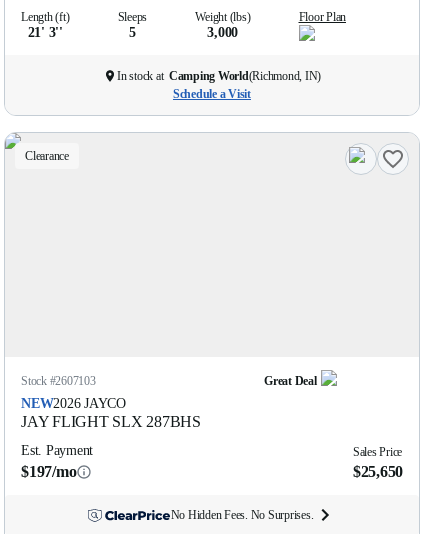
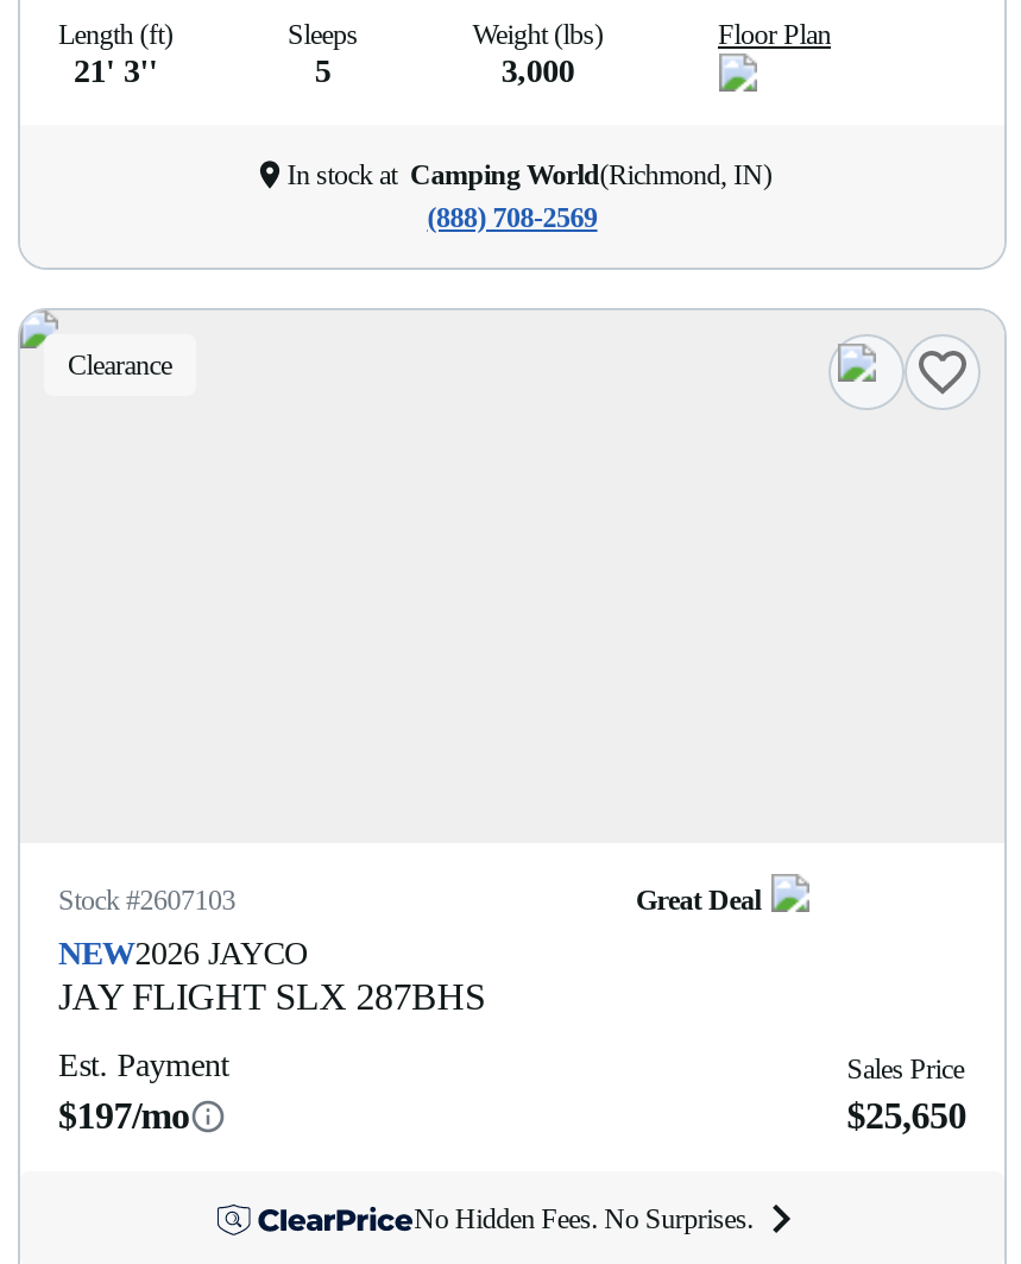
- Schedule a Visit
+ (888) 708-2569
